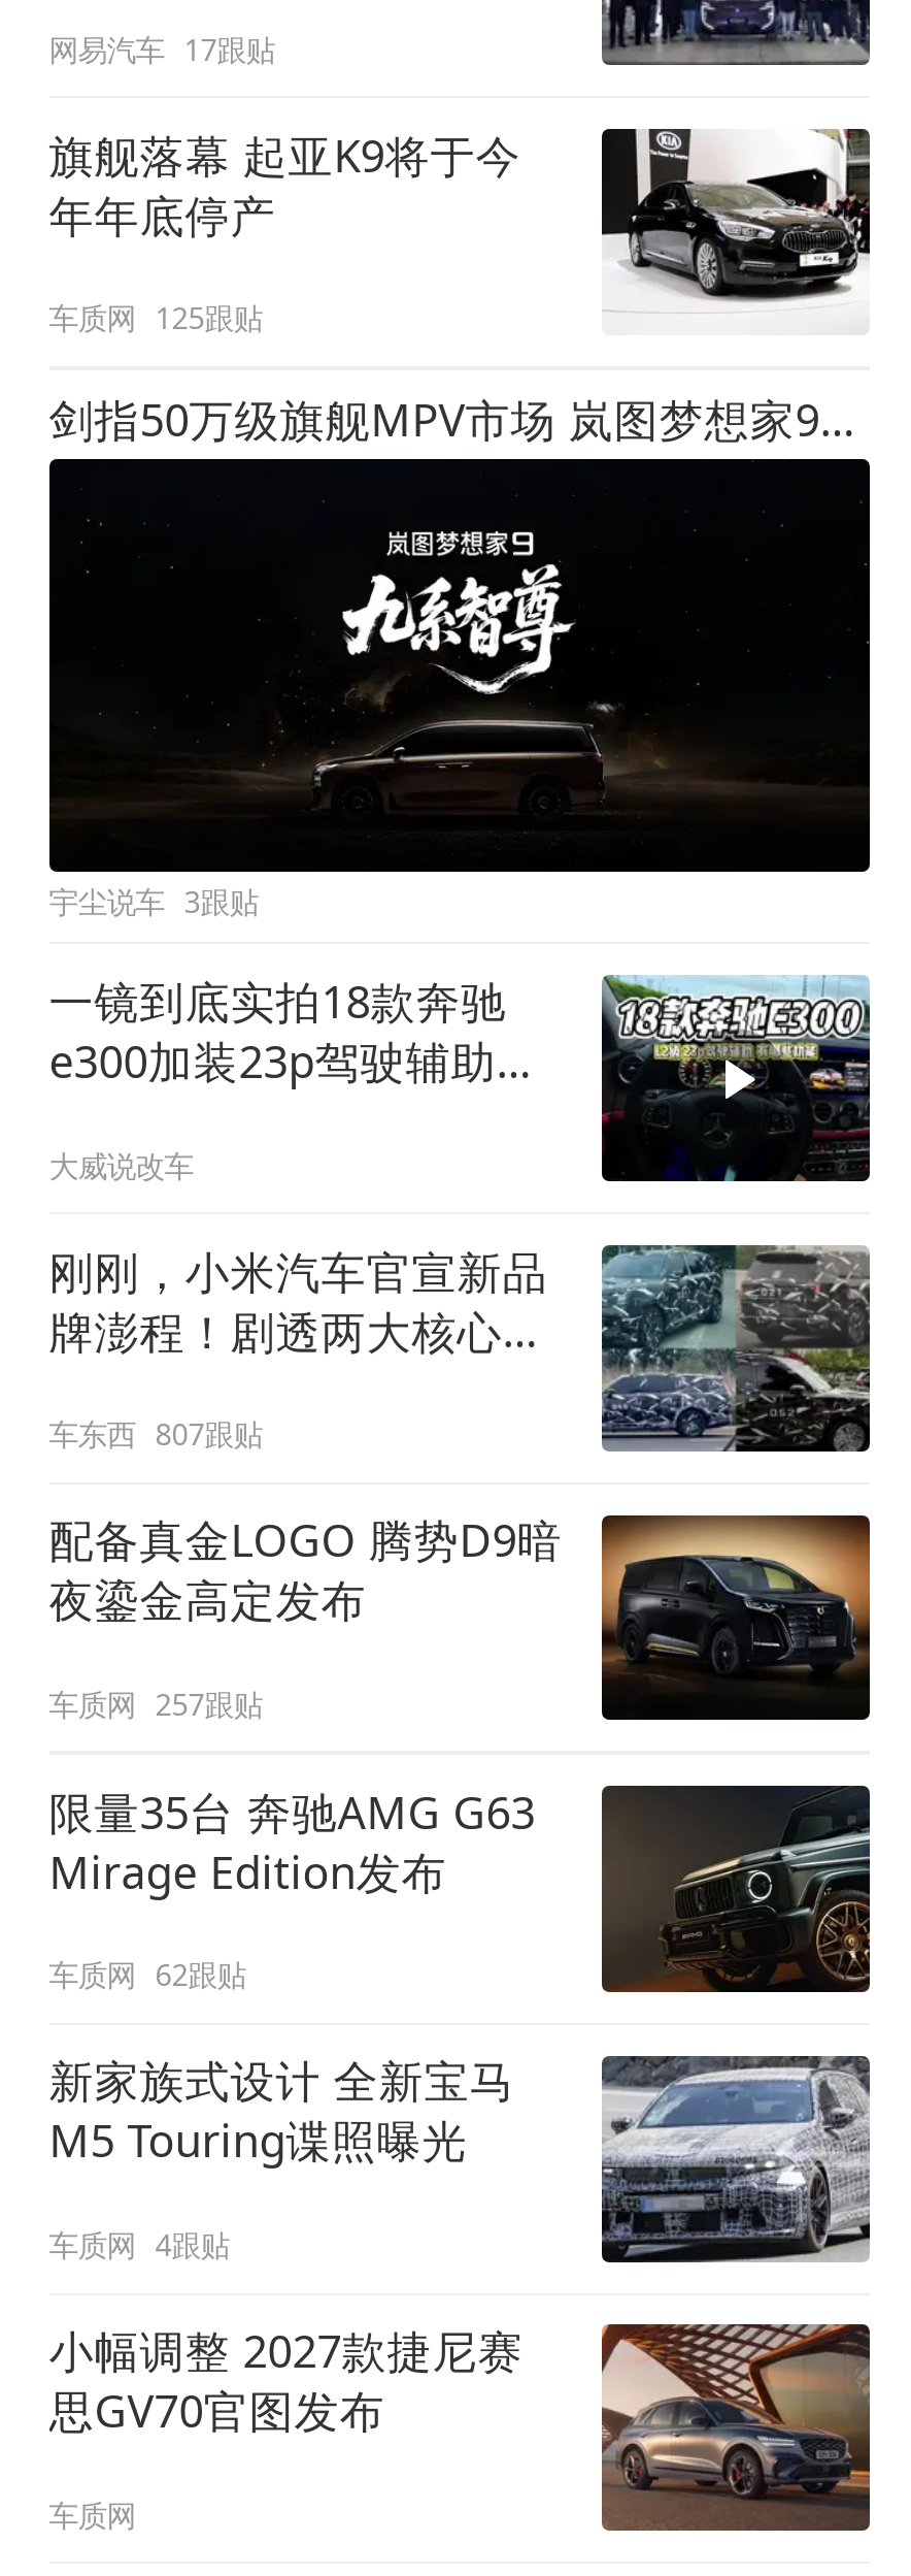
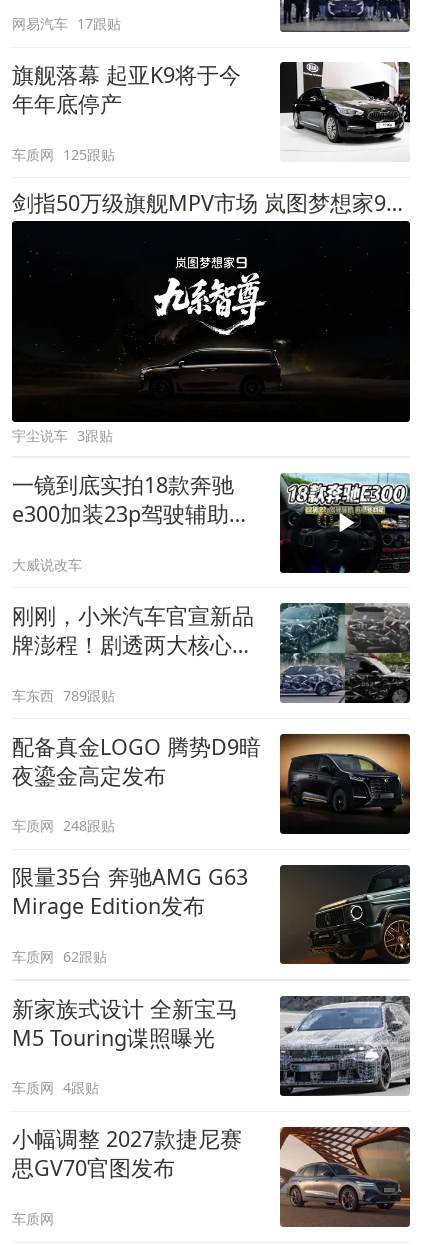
- 车东西 807跟贴
+ 车东西 789跟贴

- 车质网 257跟贴
+ 车质网 248跟贴
